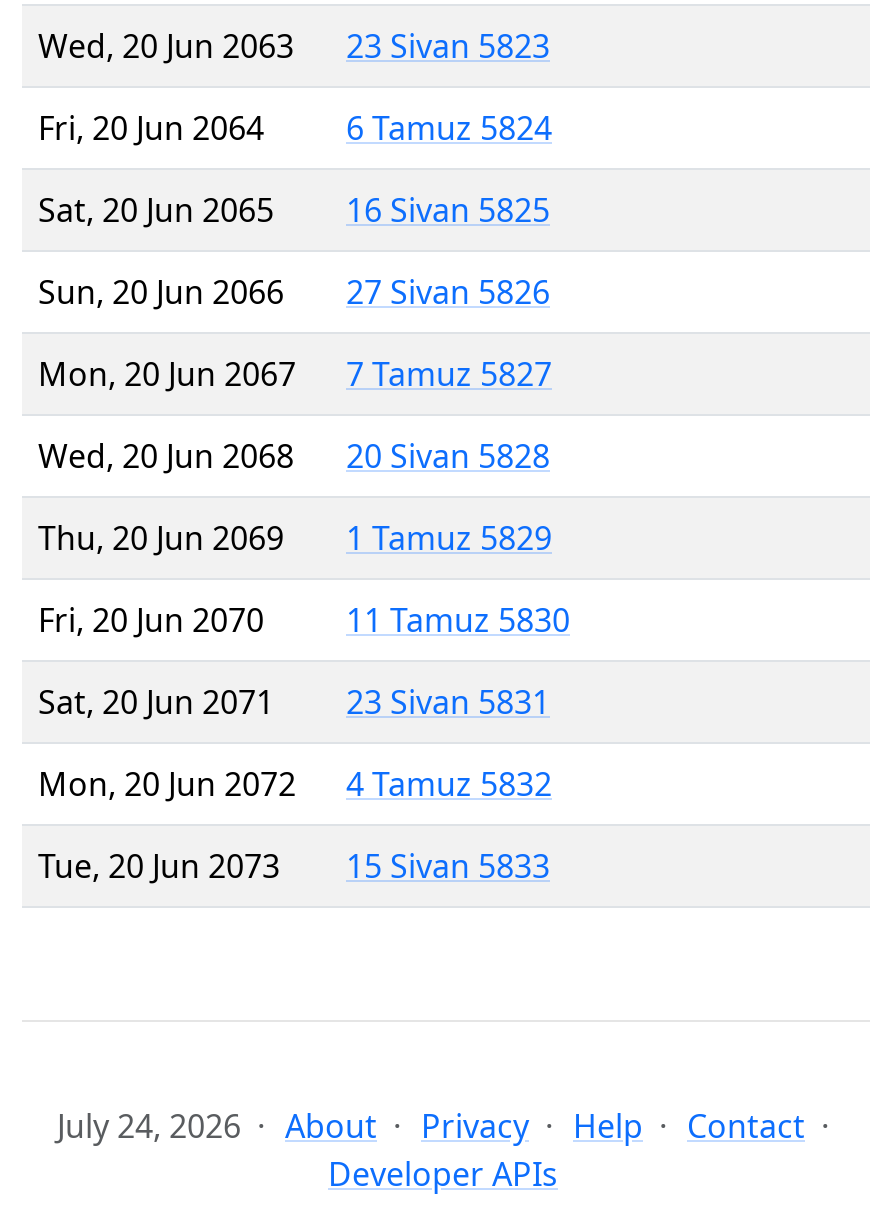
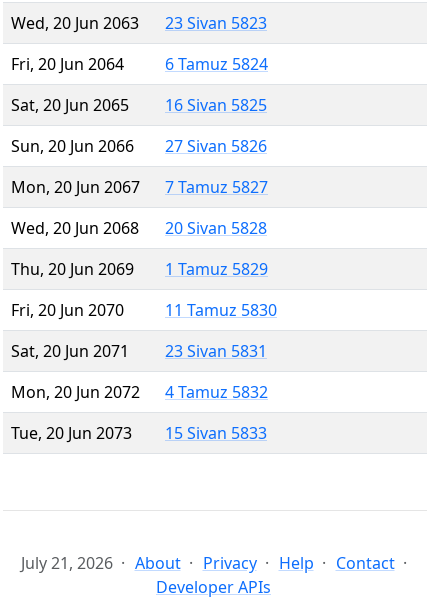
- July 24, 2026 About Privacy Help Contact
+ July 21, 2026 About Privacy Help Contact
